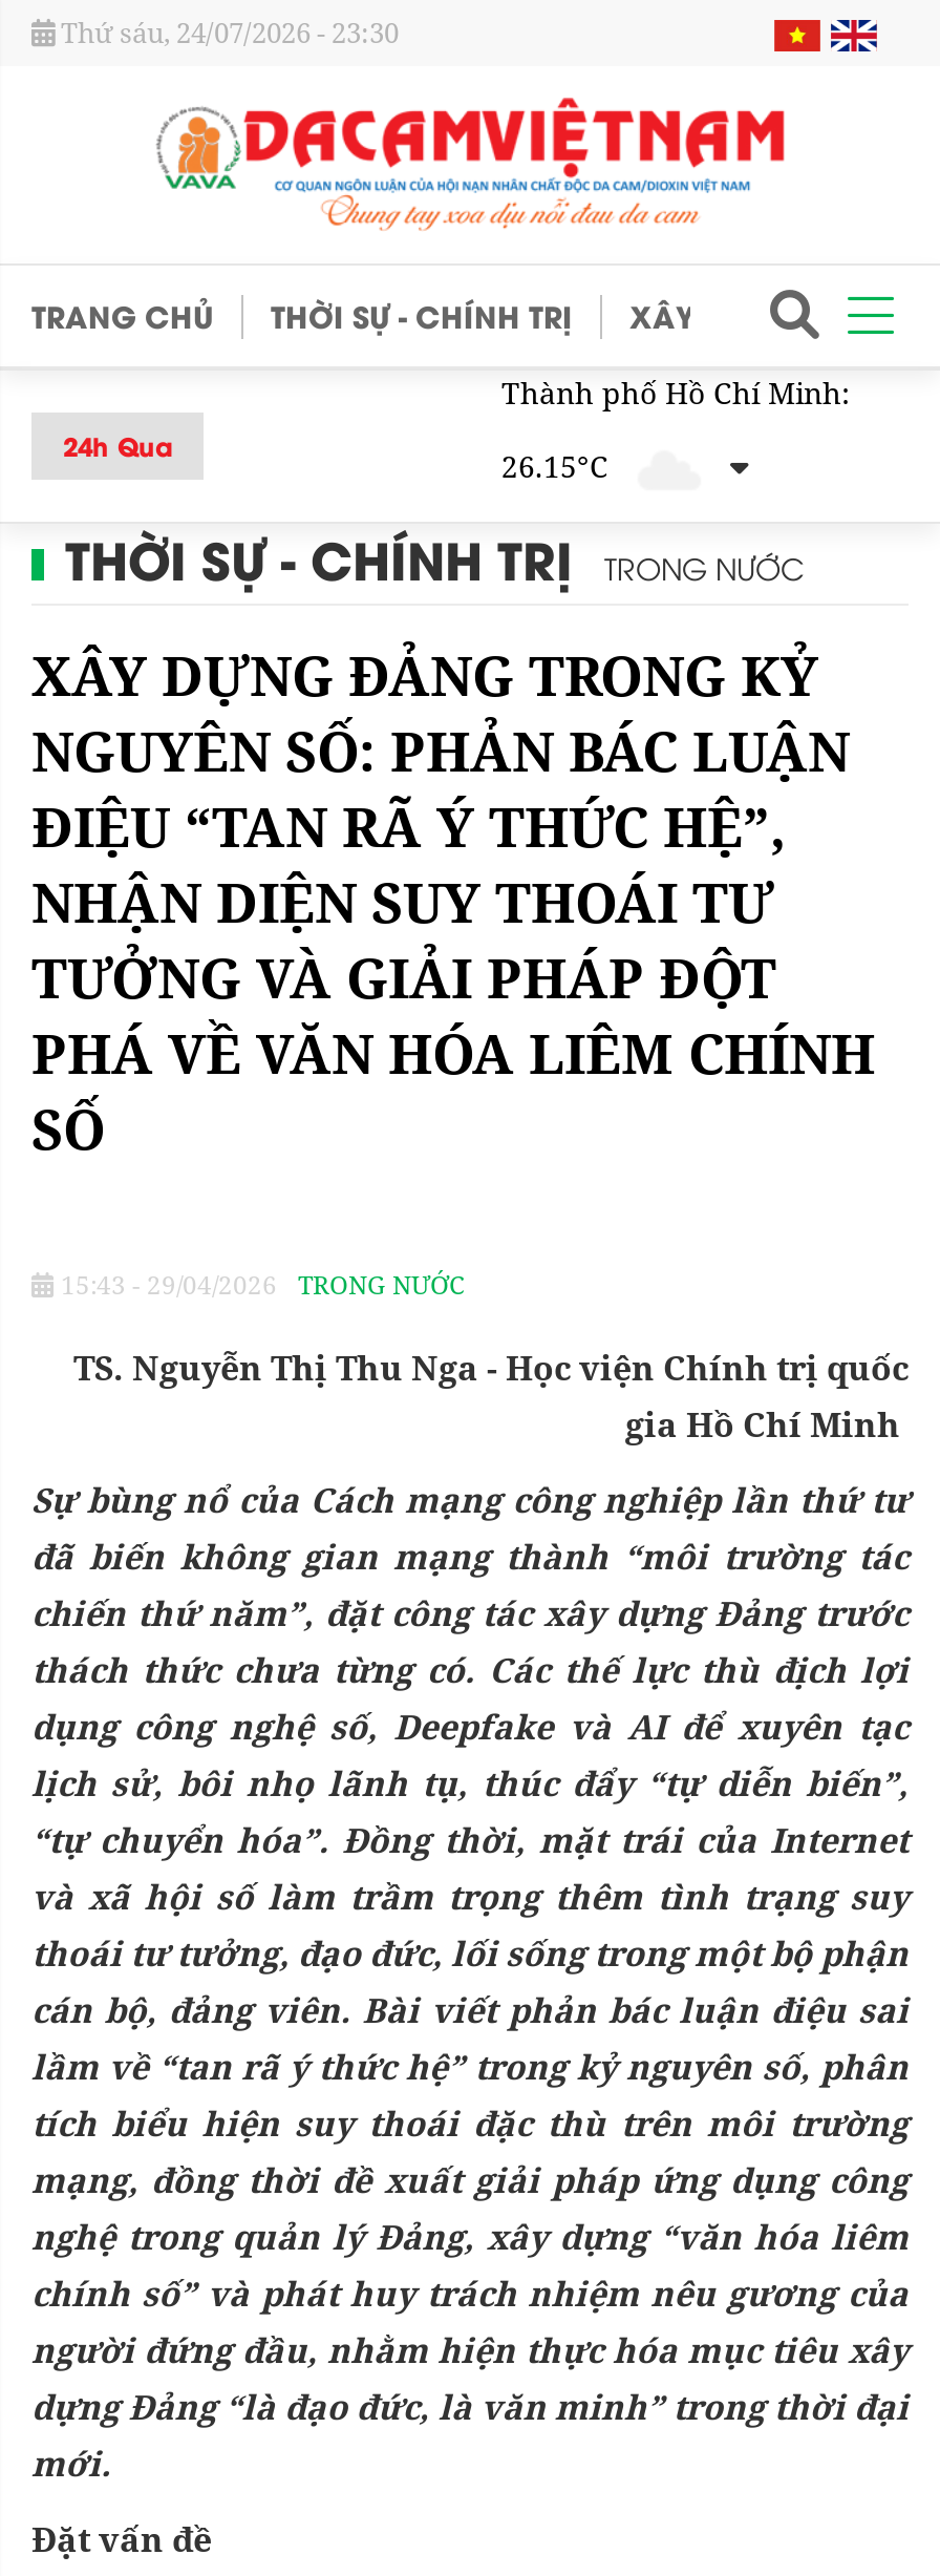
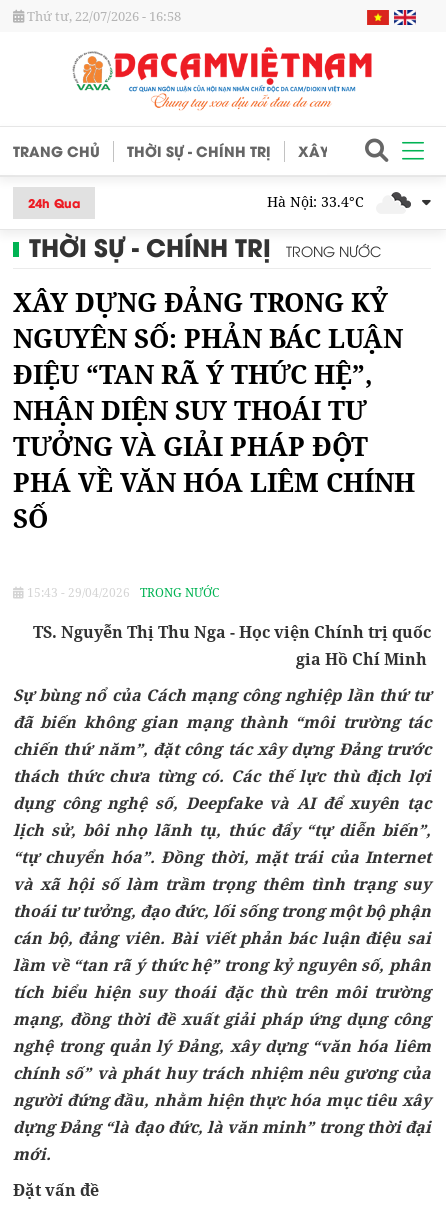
- Thứ sáu, 24/07/2026 - 23:30
+ Thứ tư, 22/07/2026 - 16:58

- Thành phố Hồ Chí Minh:
- 26.15°C
+ Hà Nội: 33.4°C
